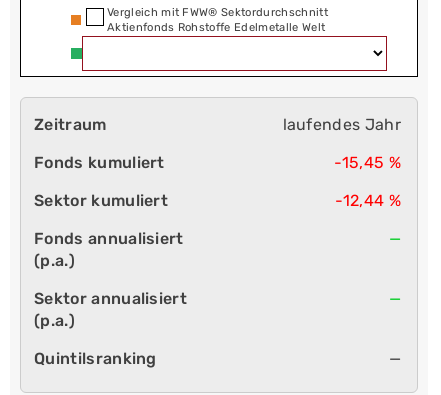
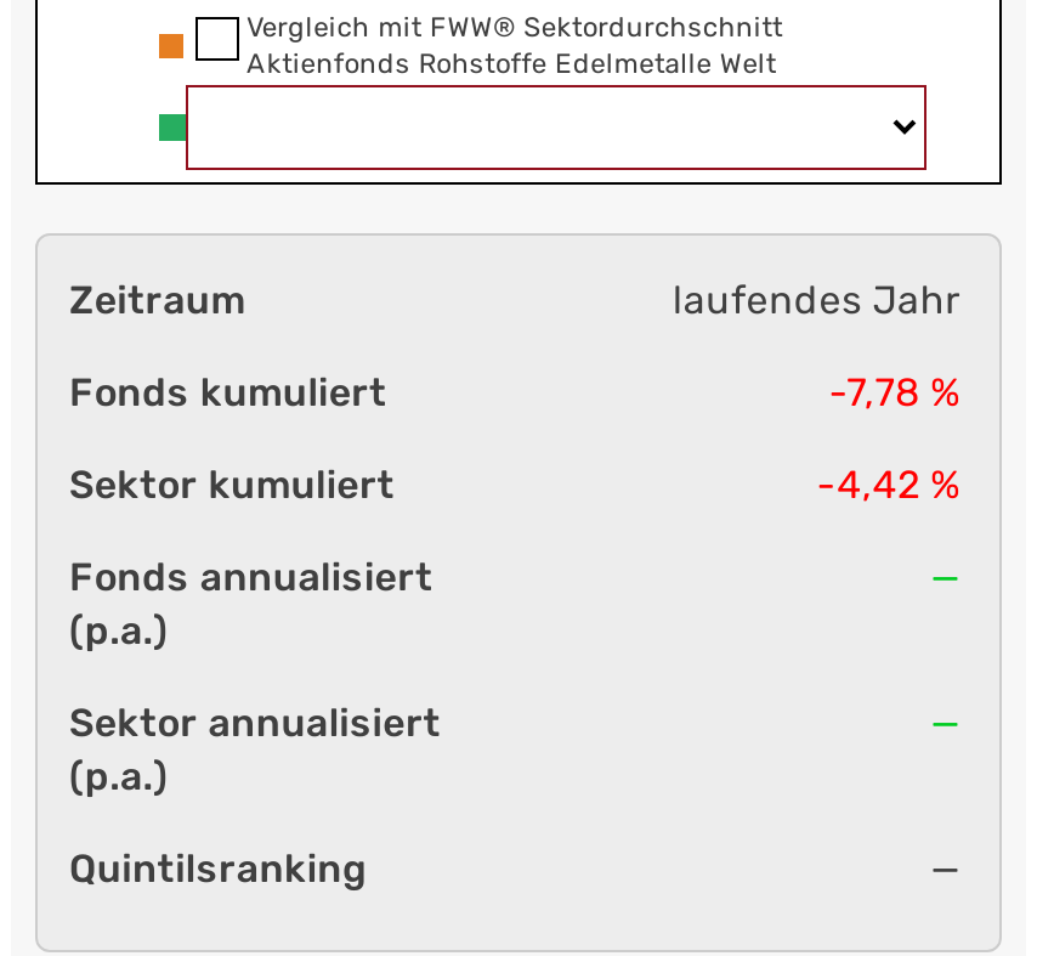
- -15,45 %
+ -7,78 %

- -12,44 %
+ -4,42 %
